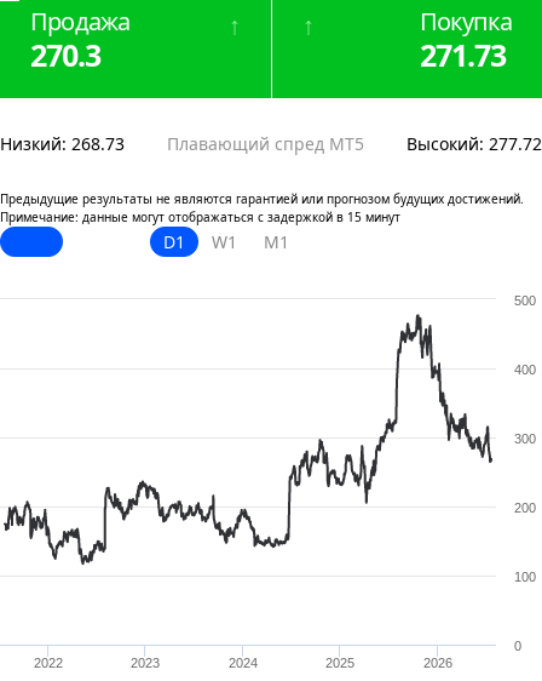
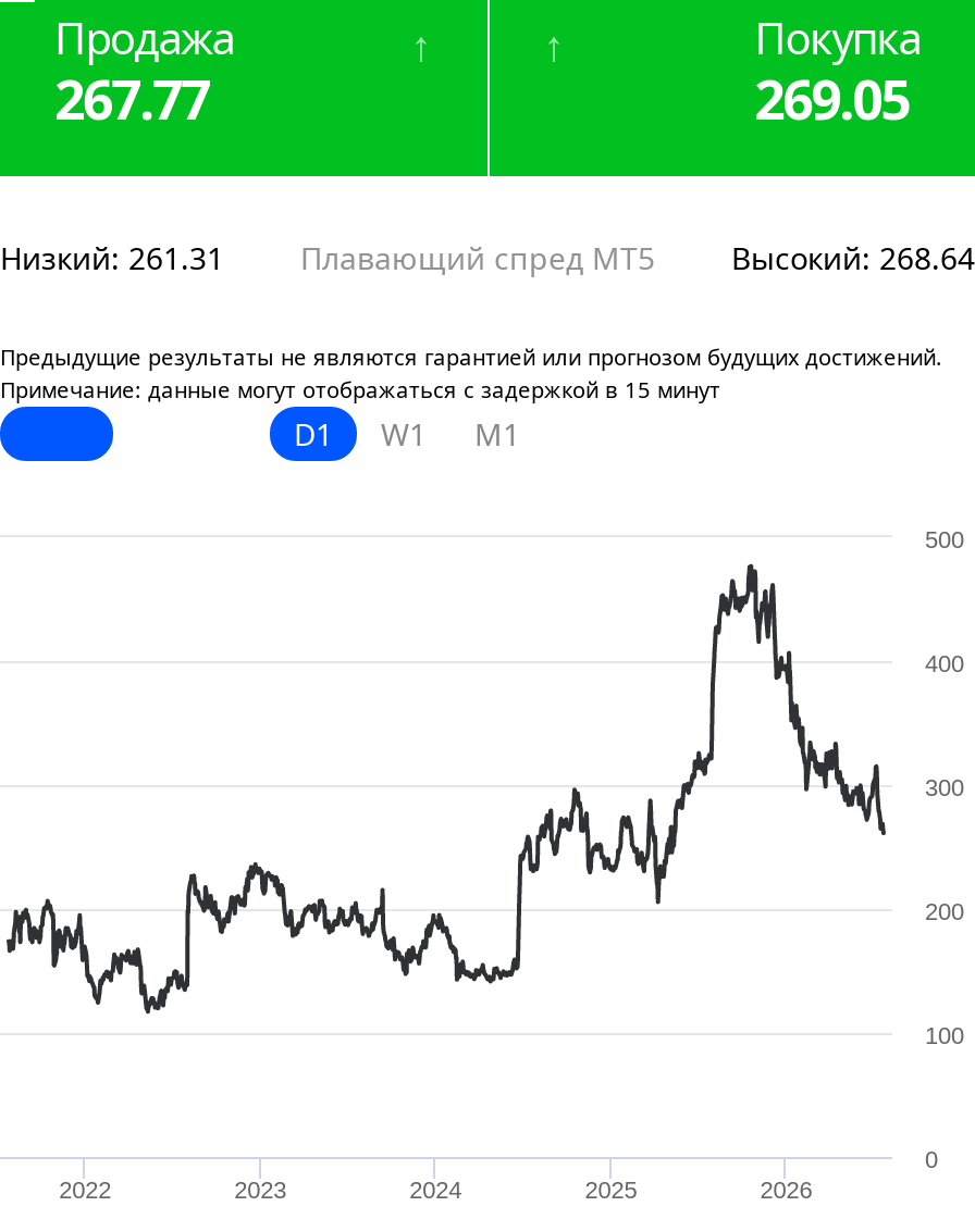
- 270.3
+ 267.77

- 271.73
+ 269.05

- Низкий: 268.73
+ Низкий: 261.31

- Высокий: 277.72
+ Высокий: 268.64
